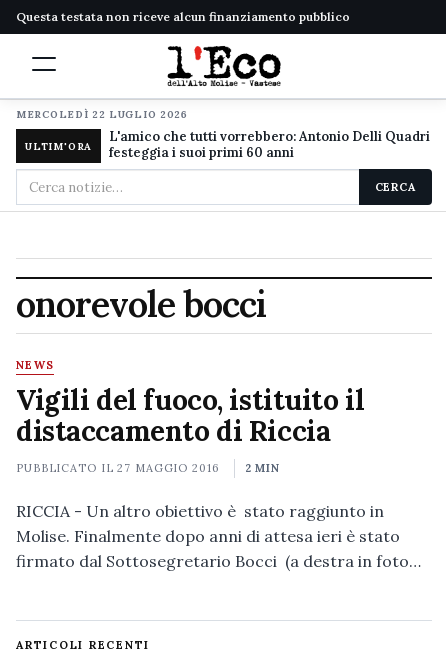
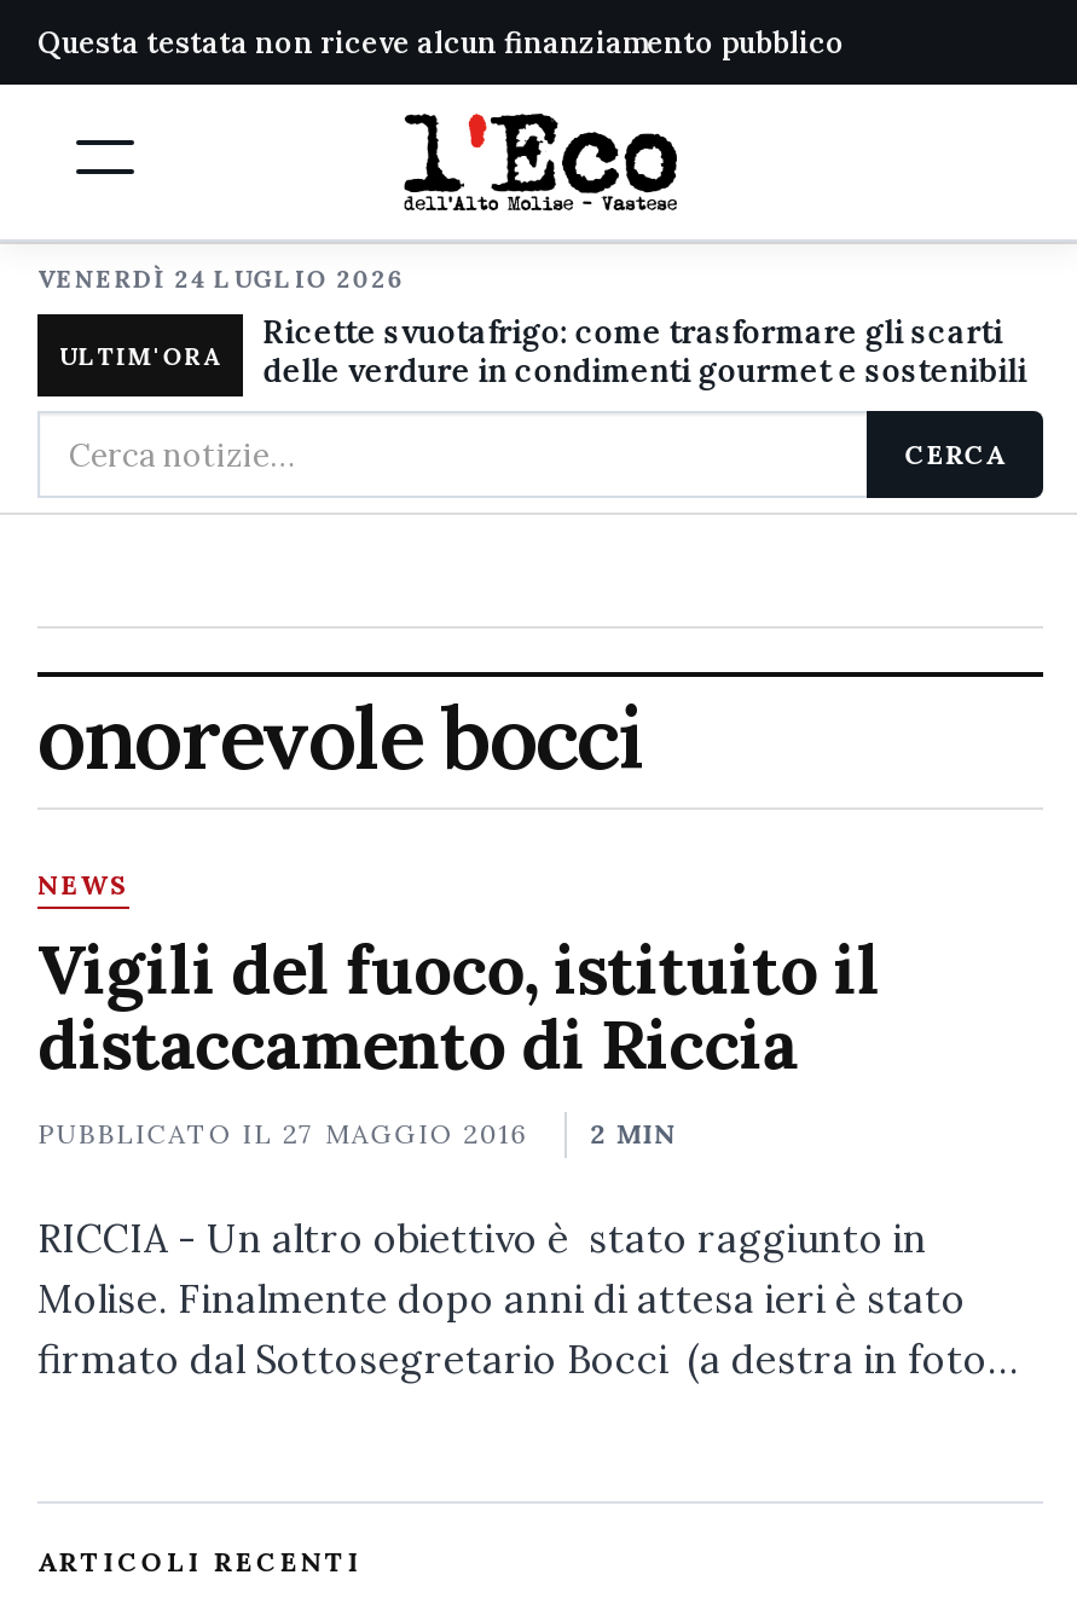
- MERCOLEDÌ 22 LUGLIO 2026
+ VENERDÌ 24 LUGLIO 2026

- L'amico che tutti vorrebbero: Antonio Delli Quadri
- festeggia i suoi primi 60 anni
+ Ricette svuotafrigo: come trasformare gli scarti
+ delle verdure in condimenti gourmet e sostenibili
